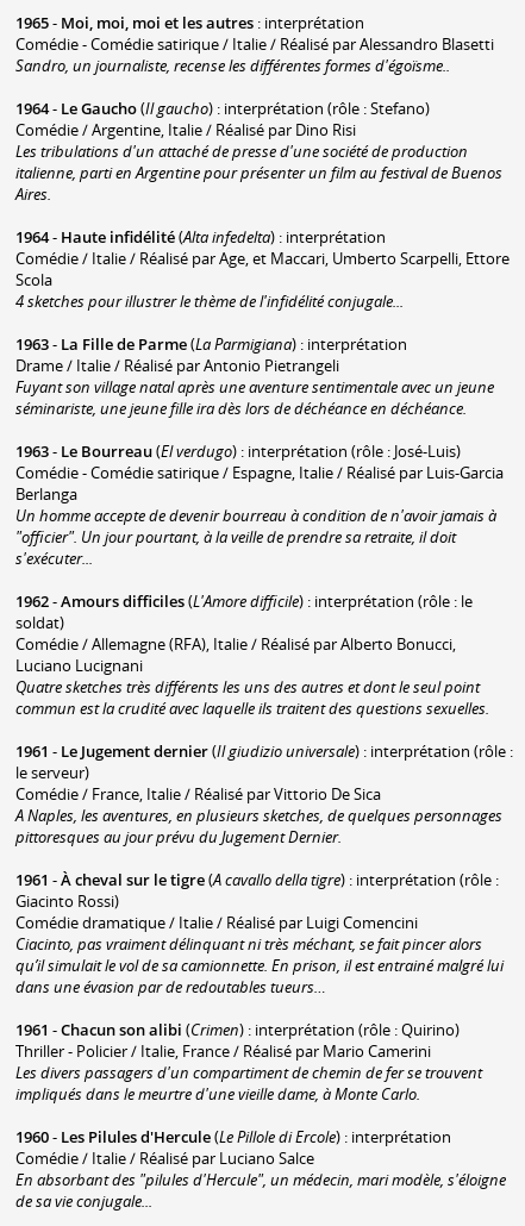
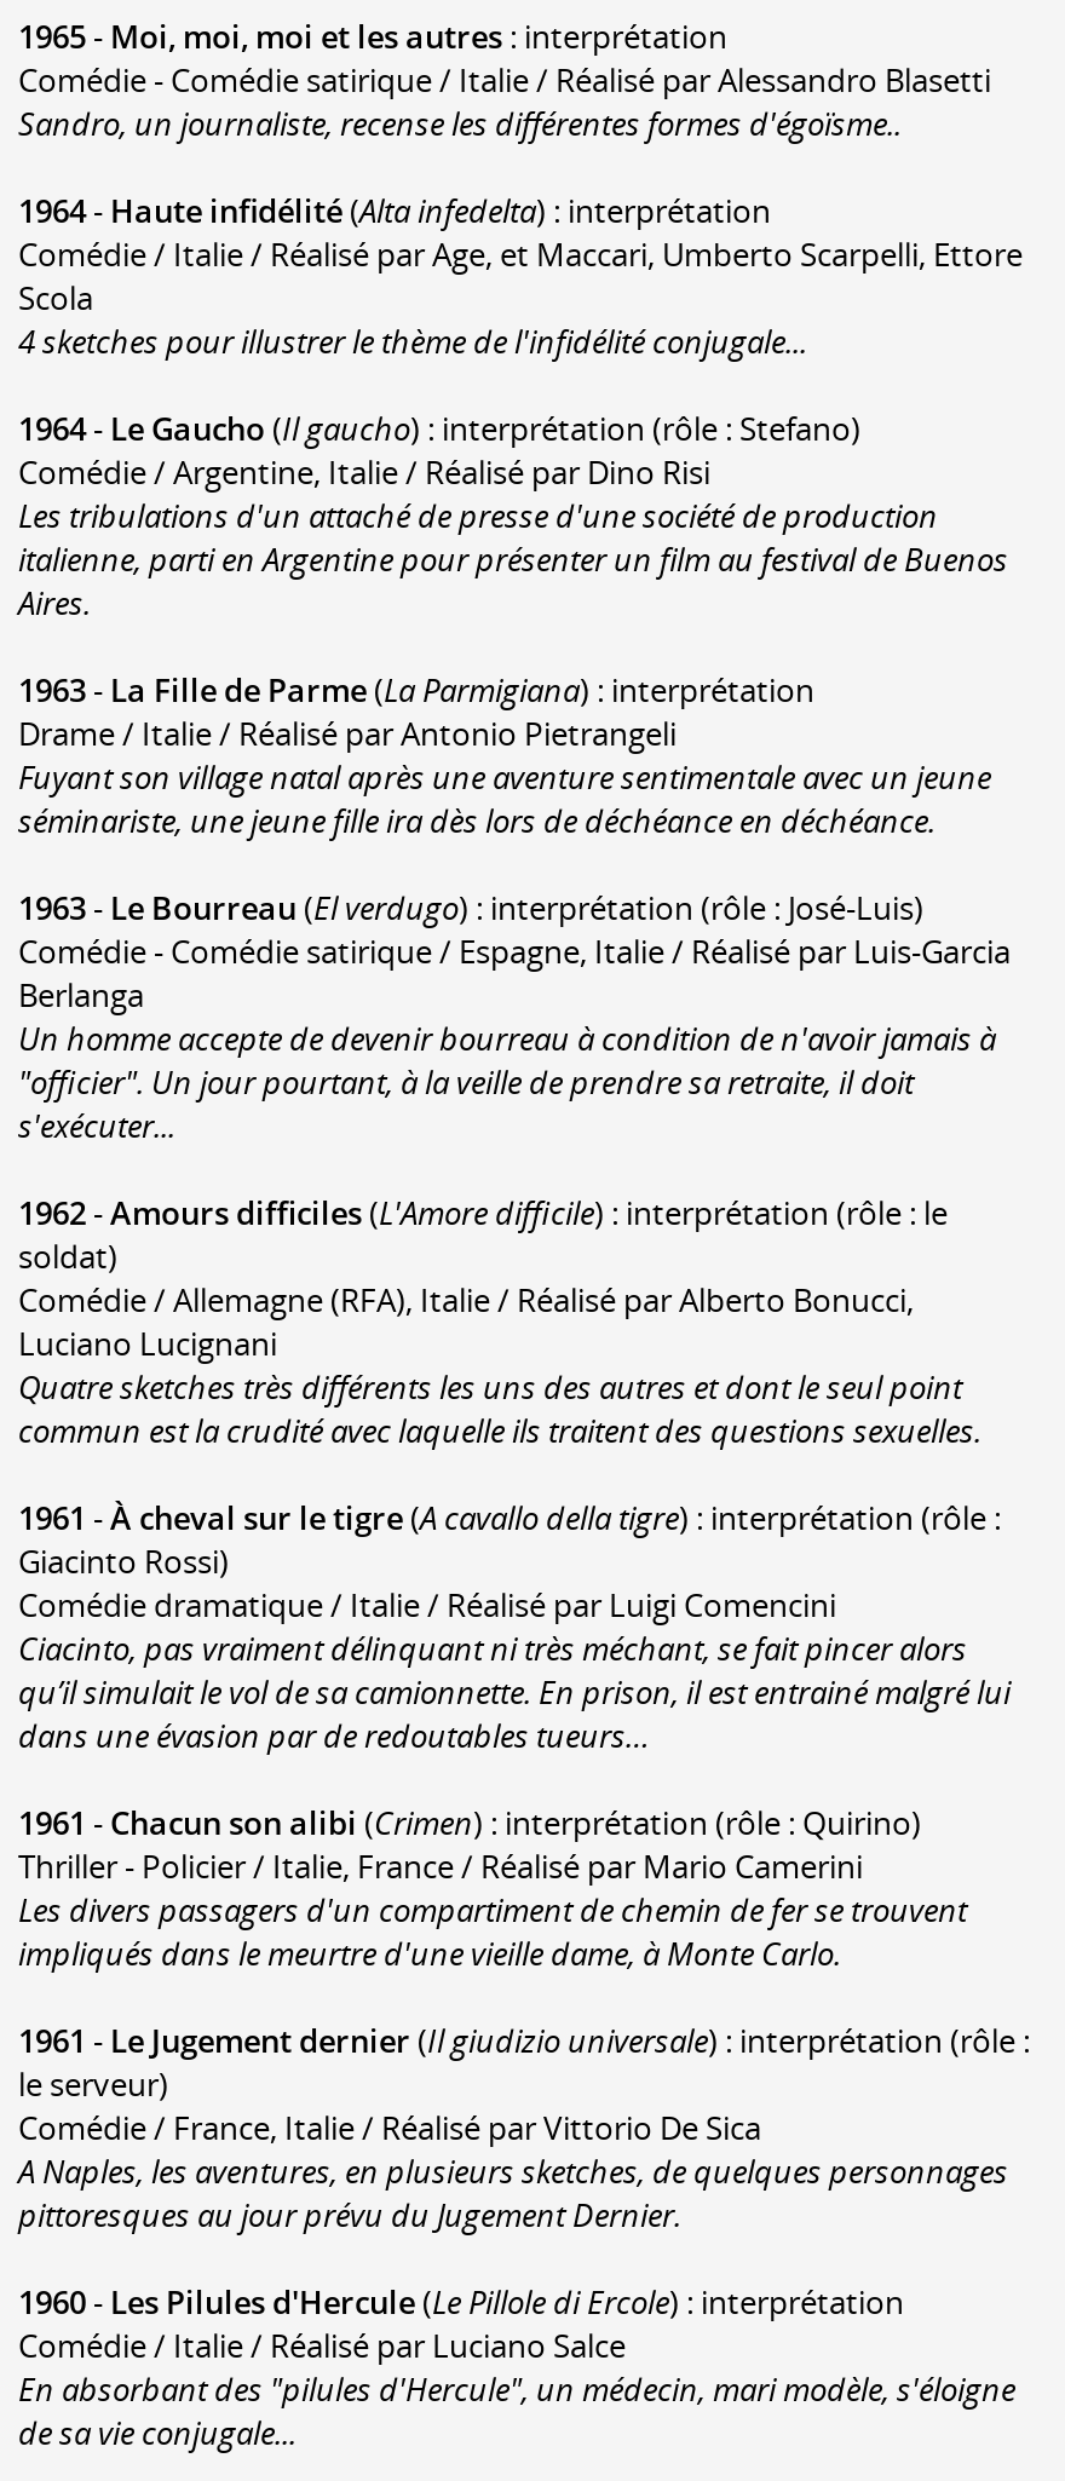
moved down: 1964- Le Gaucho (Il gaucho) : interprétation (rôle : Stefano) | Comédie / Argentine, Italie / Réalisé par Dino Risi | Les tribulations d'un attaché de presse d'une société de production | italienne, parti en Argentine pour présenter un film au festival de Buenos | Aires.

moved up: 1964- Haute infidélité (Alta infedelta) : interprétation | Comédie / Italie / Réalisé par Age, et Maccari, Umberto Scarpelli, Ettore | Scola | 4 sketches pour illustrer le thème de l'infidélité conjugale...

moved down: 1961 - Le Jugement dernier (Il giudizio universale) : interprétation (rôle : | le serveur) | Comédie / France, Italie / Réalisé par Vittorio De Sica | A Naples, les aventures, en plusieurs sketches, de quelques personnages | pittoresques au jour prévu du Jugement Dernier.

moved up: 1961 - À cheval sur le tigre (A cavallo della tigre) : interprétation (rôle : | Giacinto Rossi) | Comédie dramatique / Italie / Réalisé par Luigi Comencini | ... | Les divers passagers d'un compartiment de chemin de fer se trouvent | impliqués dans le meurtre d'une vieille dame, à Monte Carlo.
